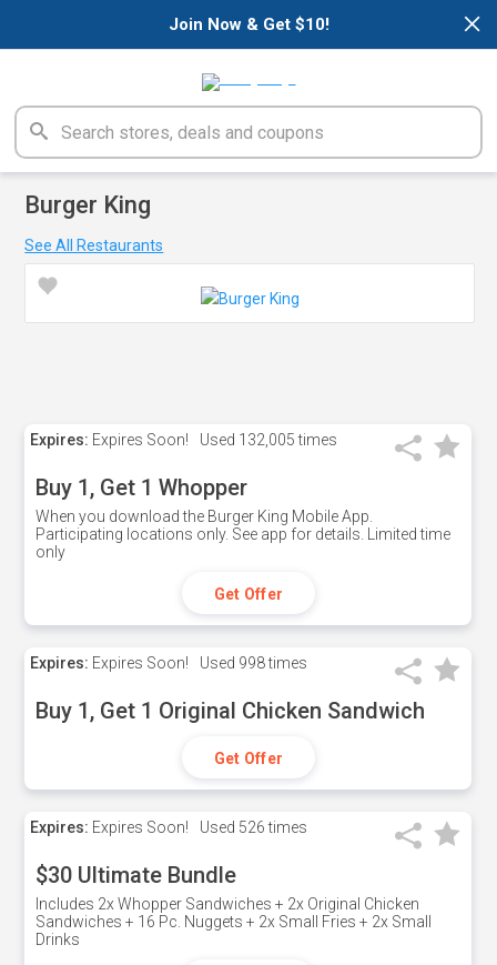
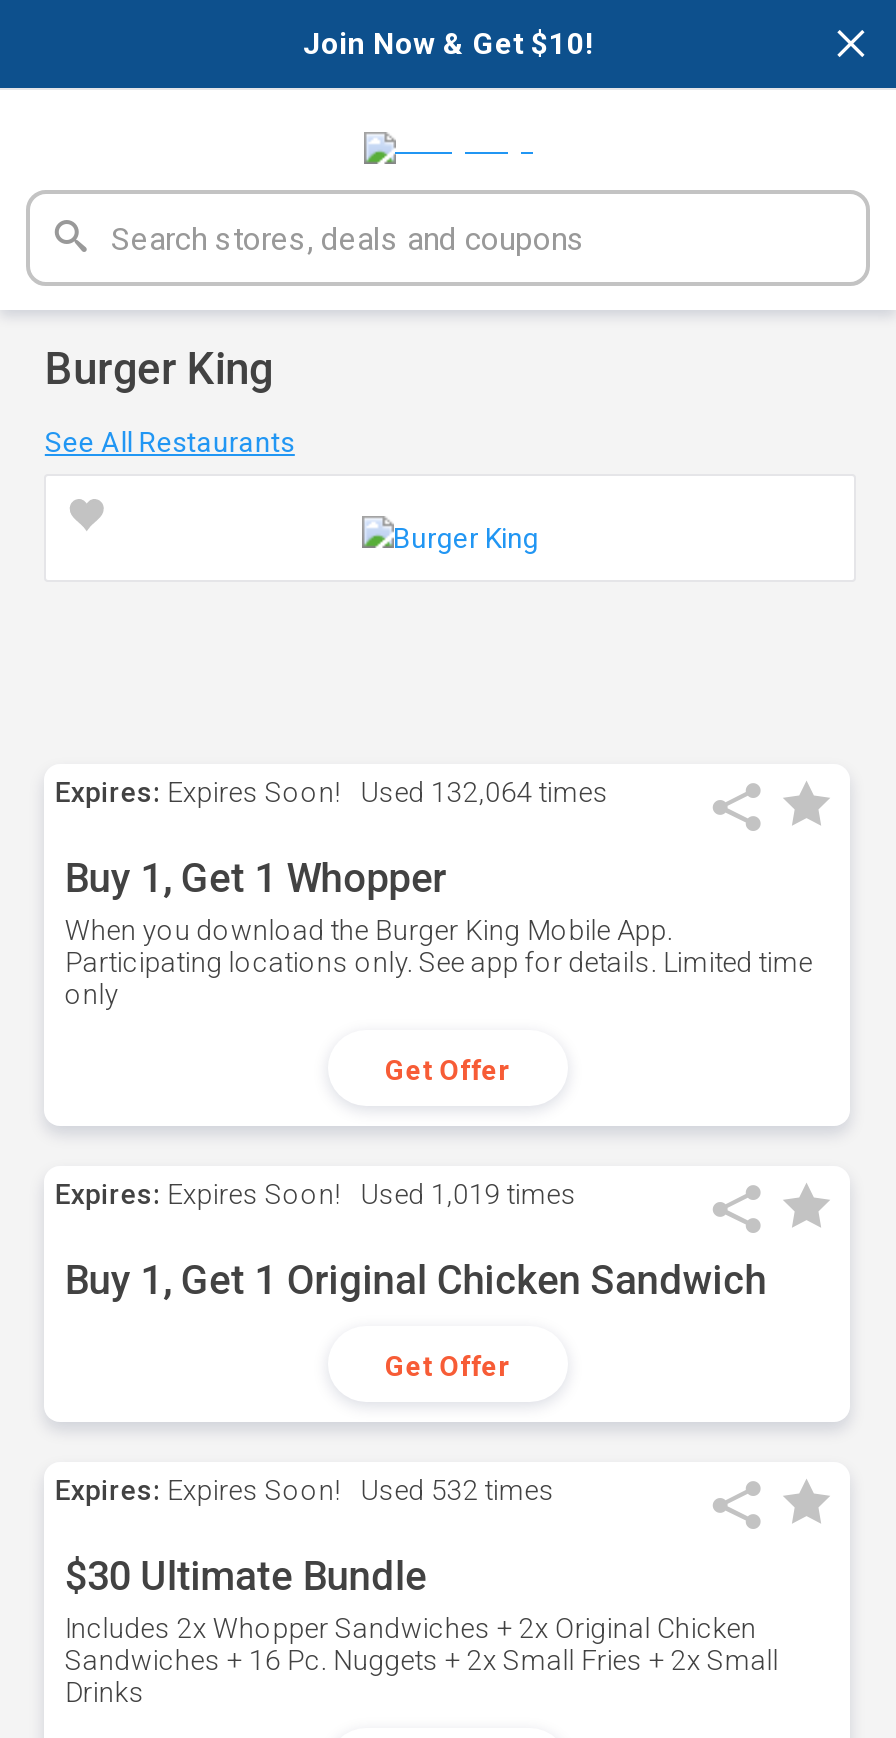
- Expires: Expires Soon! Used 132,005 times
+ Expires: Expires Soon! Used 132,064 times

- Expires: Expires Soon! Used 998 times
+ Expires: Expires Soon! Used 1,019 times

- Expires: Expires Soon! Used 526 times
+ Expires: Expires Soon! Used 532 times
